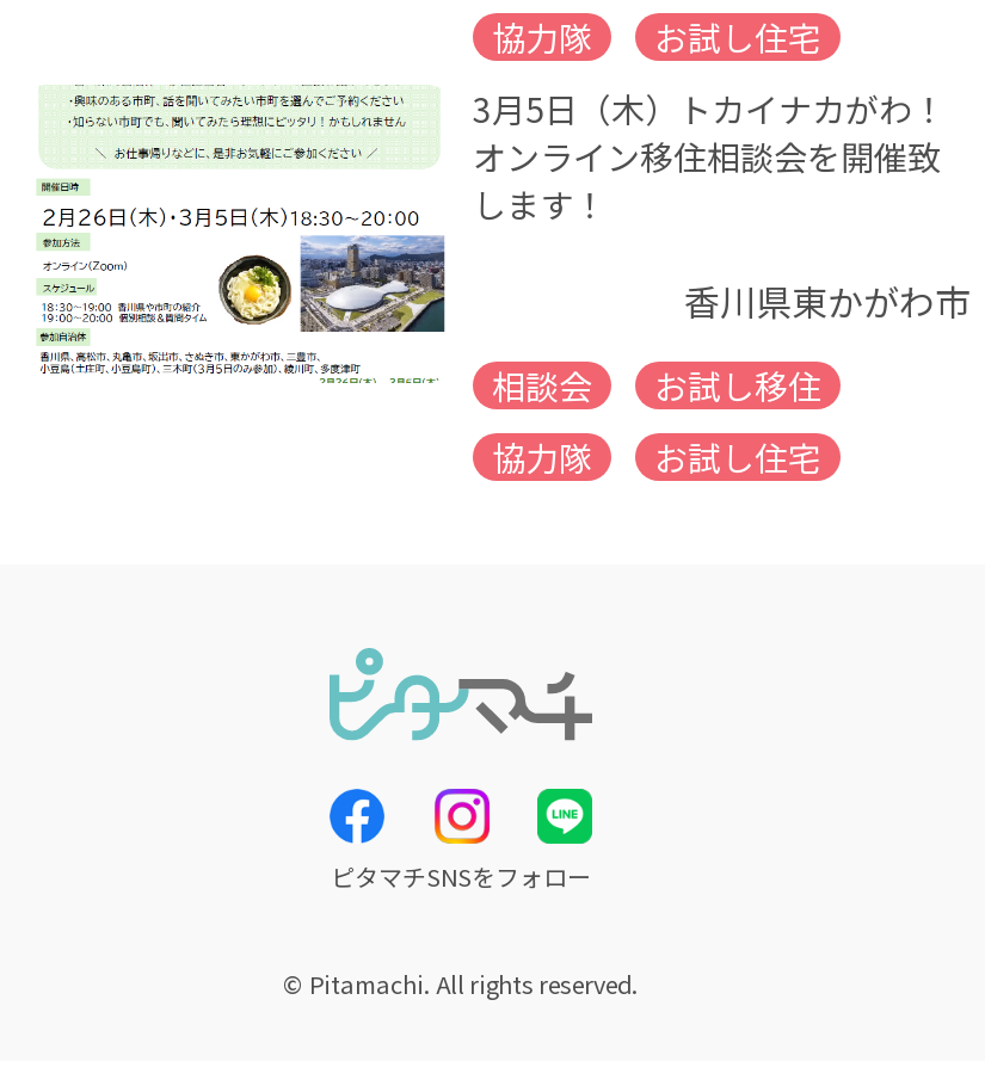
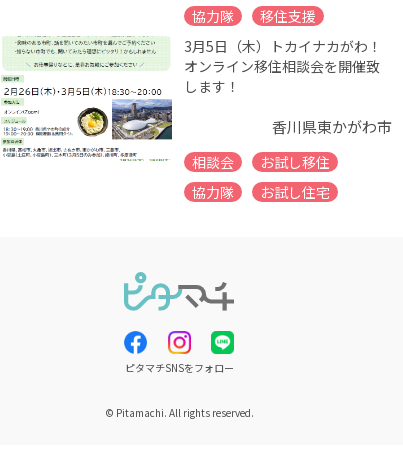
- お試し住宅
+ 移住支援
